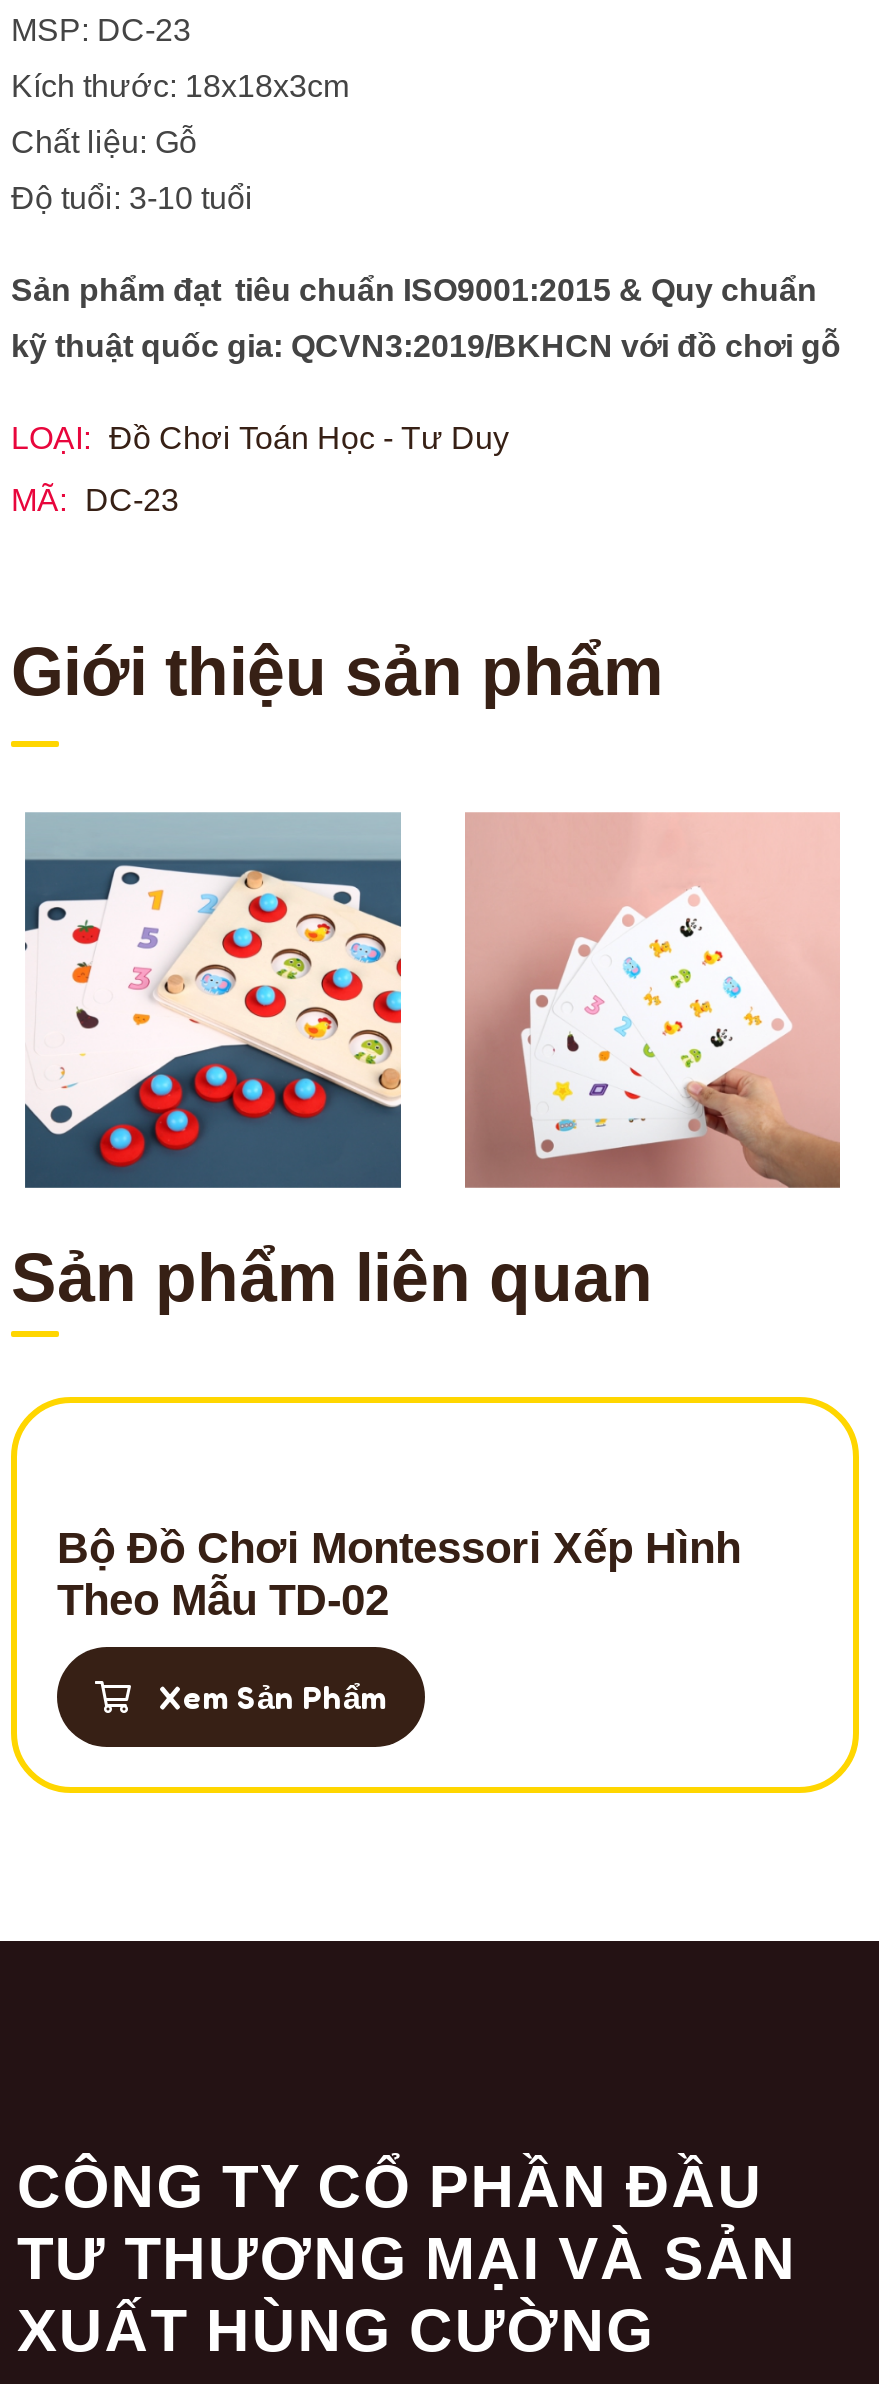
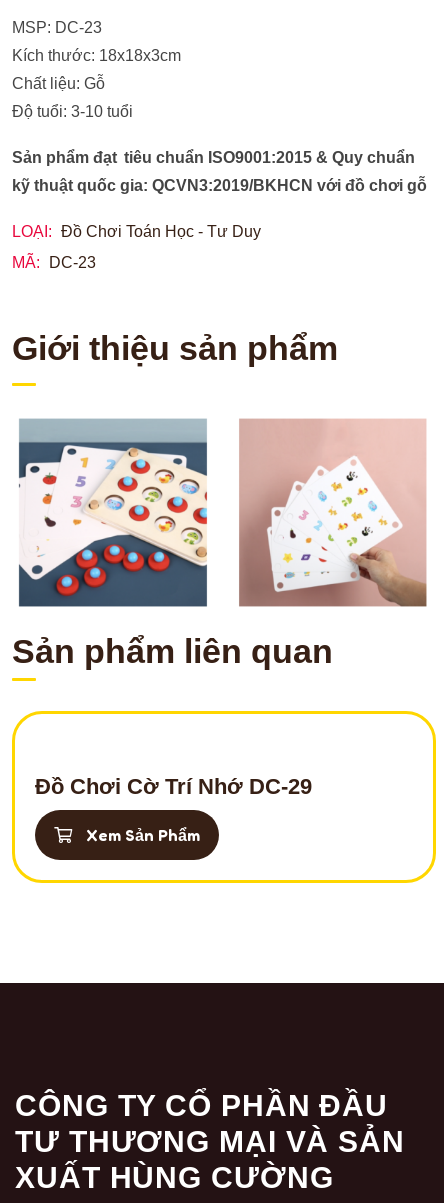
- Bộ Đồ Chơi Montessori Xếp Hình
- Theo Mẫu TD-02
+ Đồ Chơi Cờ Trí Nhớ DC-29

moved up: Xem Sản Phẩm
